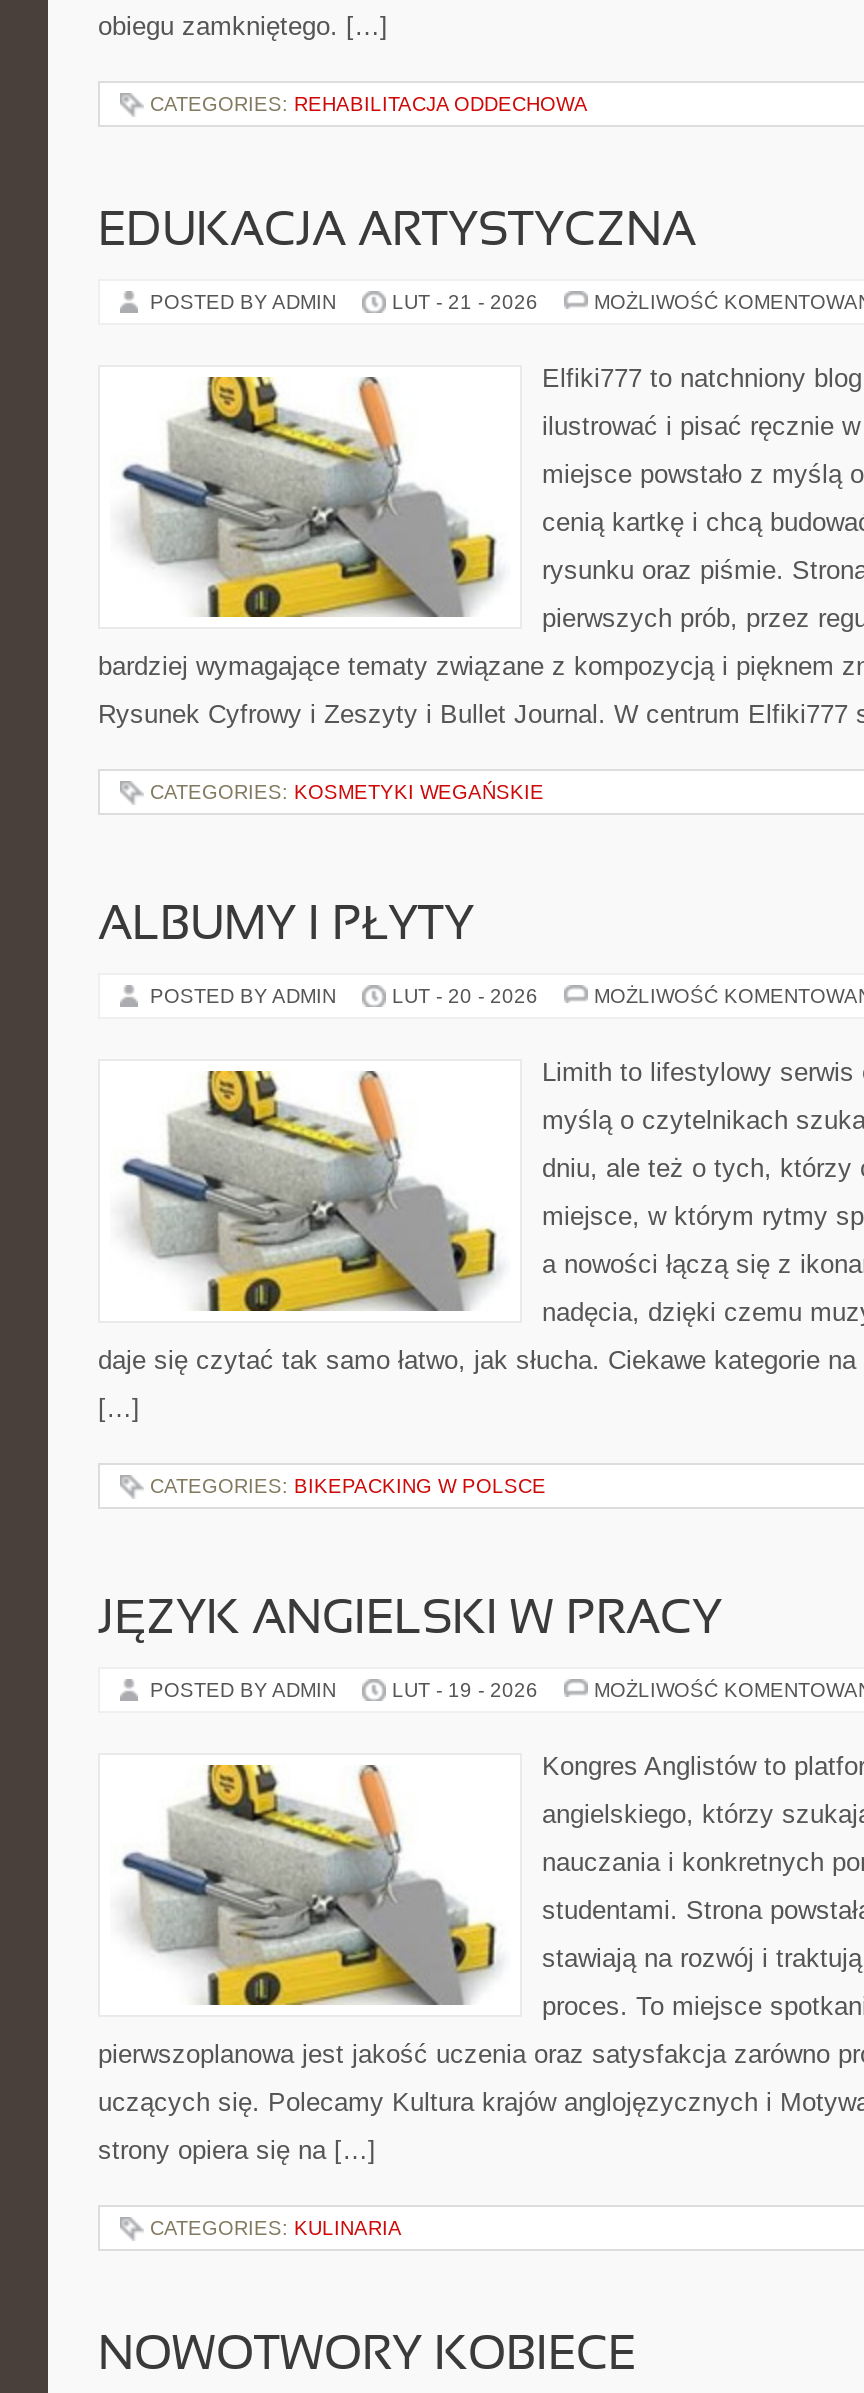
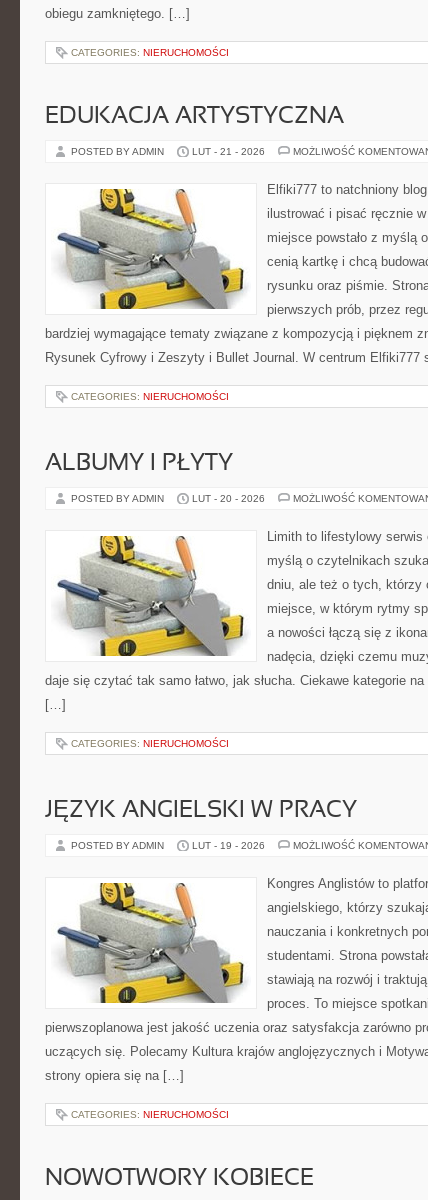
- CATEGORIES: REHABILITACJA ODDECHOWA
+ CATEGORIES: NIERUCHOMOŚCI

- CATEGORIES: KOSMETYKI WEGAŃSKIE
+ CATEGORIES: NIERUCHOMOŚCI

- CATEGORIES: BIKEPACKING W POLSCE
+ CATEGORIES: NIERUCHOMOŚCI

- CATEGORIES: KULINARIA
+ CATEGORIES: NIERUCHOMOŚCI
